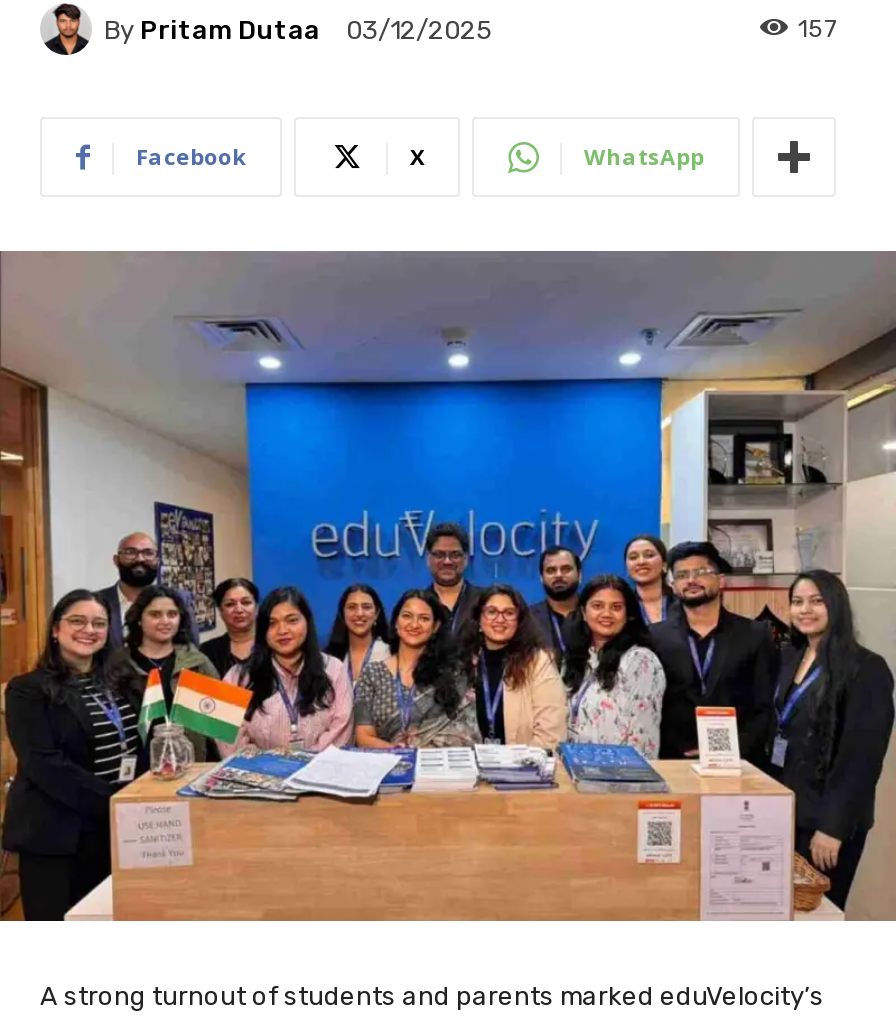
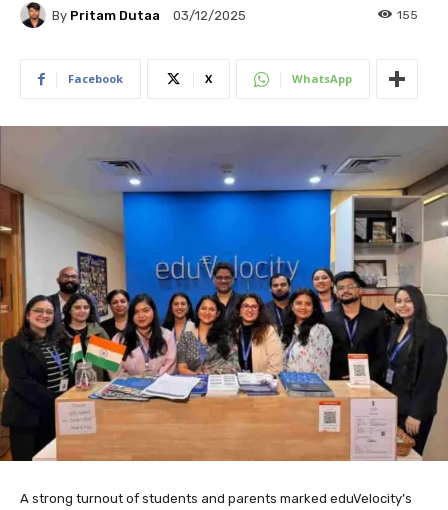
- 157
+ 155
